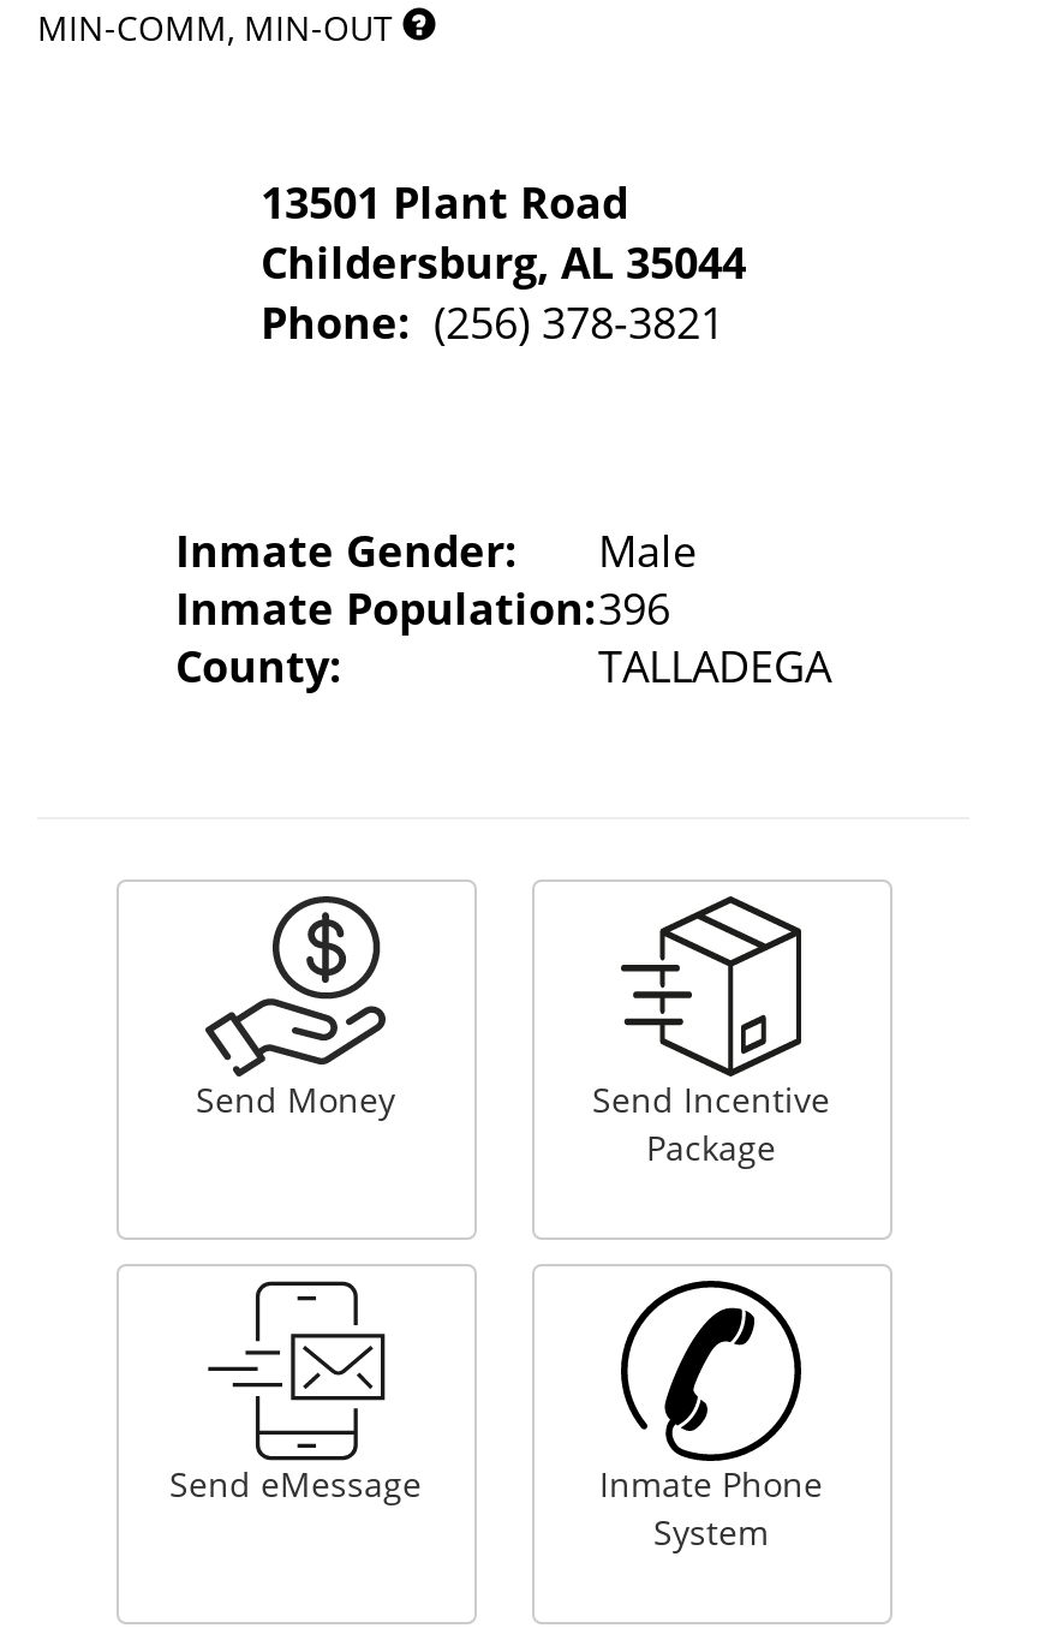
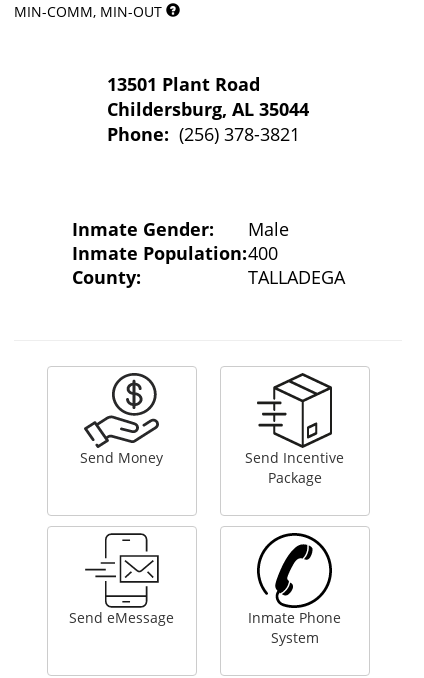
- Inmate Population:396
+ Inmate Population:400
